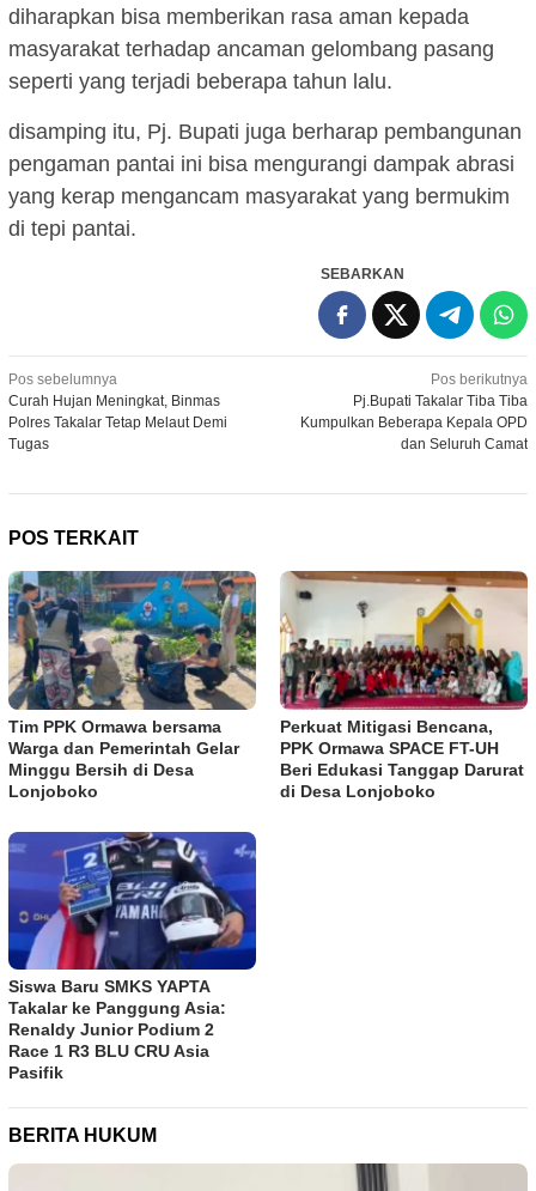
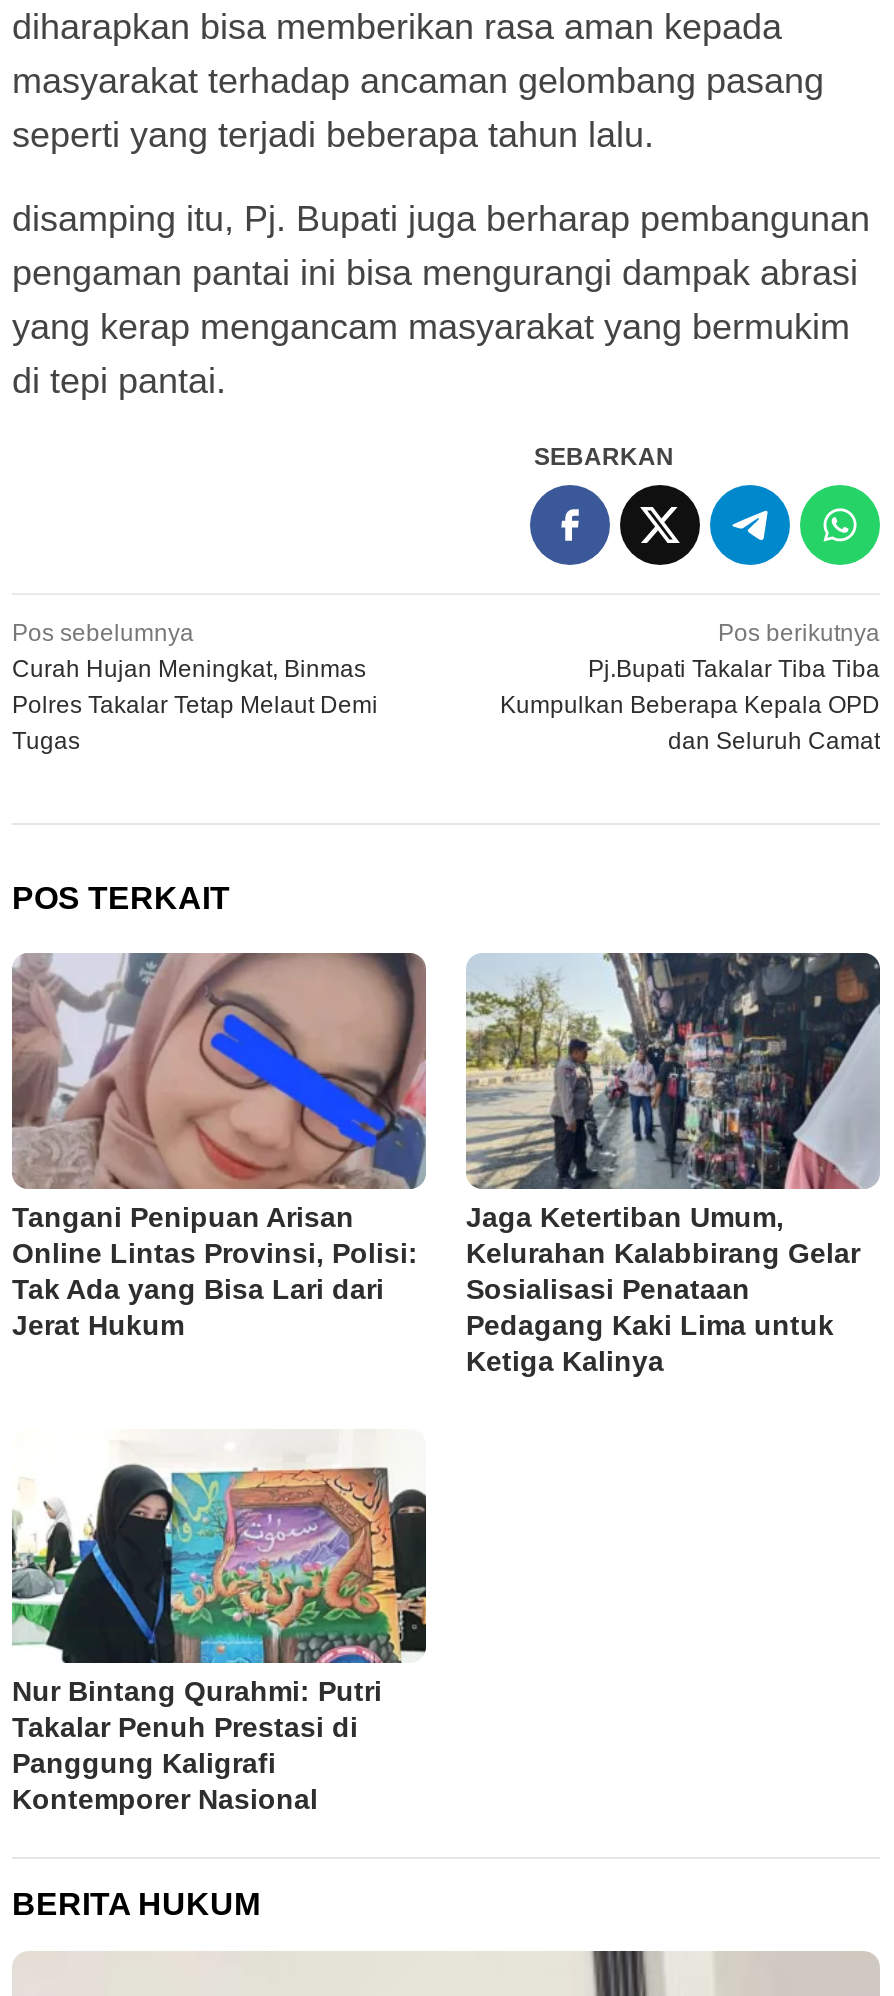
- [image]
- Tim PPK Ormawa bersama
- Warga dan Pemerintah Gelar
- Minggu Bersih di Desa
- Lonjoboko
+ [image]
+ Tangani Penipuan Arisan
+ Online Lintas Provinsi, Polisi:
+ Tak Ada yang Bisa Lari dari
+ Jerat Hukum

- [image]
- Perkuat Mitigasi Bencana,
- PPK Ormawa SPACE FT-UH
- Beri Edukasi Tanggap Darurat
- di Desa Lonjoboko
+ [image]
+ Jaga Ketertiban Umum,
+ Kelurahan Kalabbirang Gelar
+ Sosialisasi Penataan
+ Pedagang Kaki Lima untuk
+ Ketiga Kalinya

- [image]
- Siswa Baru SMKS YAPTA
- Takalar ke Panggung Asia:
- Renaldy Junior Podium 2
- Race 1 R3 BLU CRU Asia
- Pasifik
+ [image]
+ Nur Bintang Qurahmi: Putri
+ Takalar Penuh Prestasi di
+ Panggung Kaligrafi
+ Kontemporer Nasional
